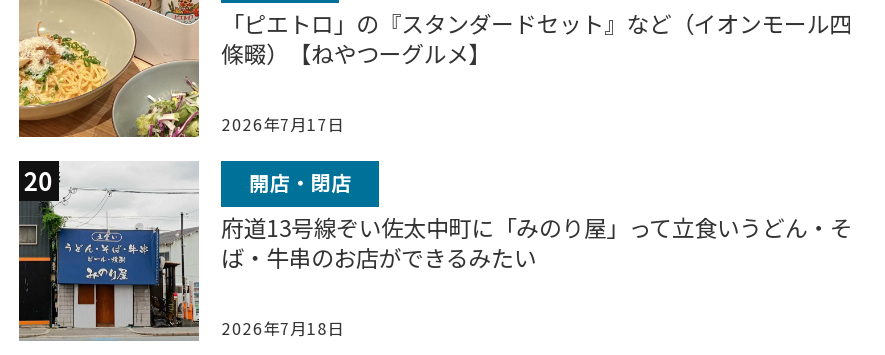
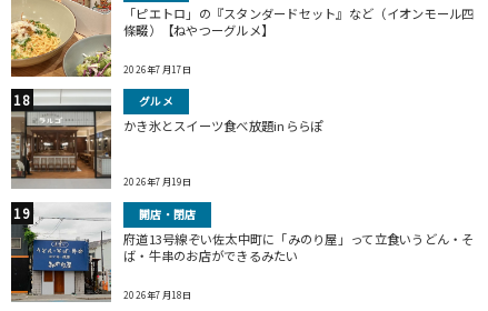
+ [image]
+ グルメ
+ かき氷とスイーツ食べ放題inららぽ
+ 2026年7月19日
